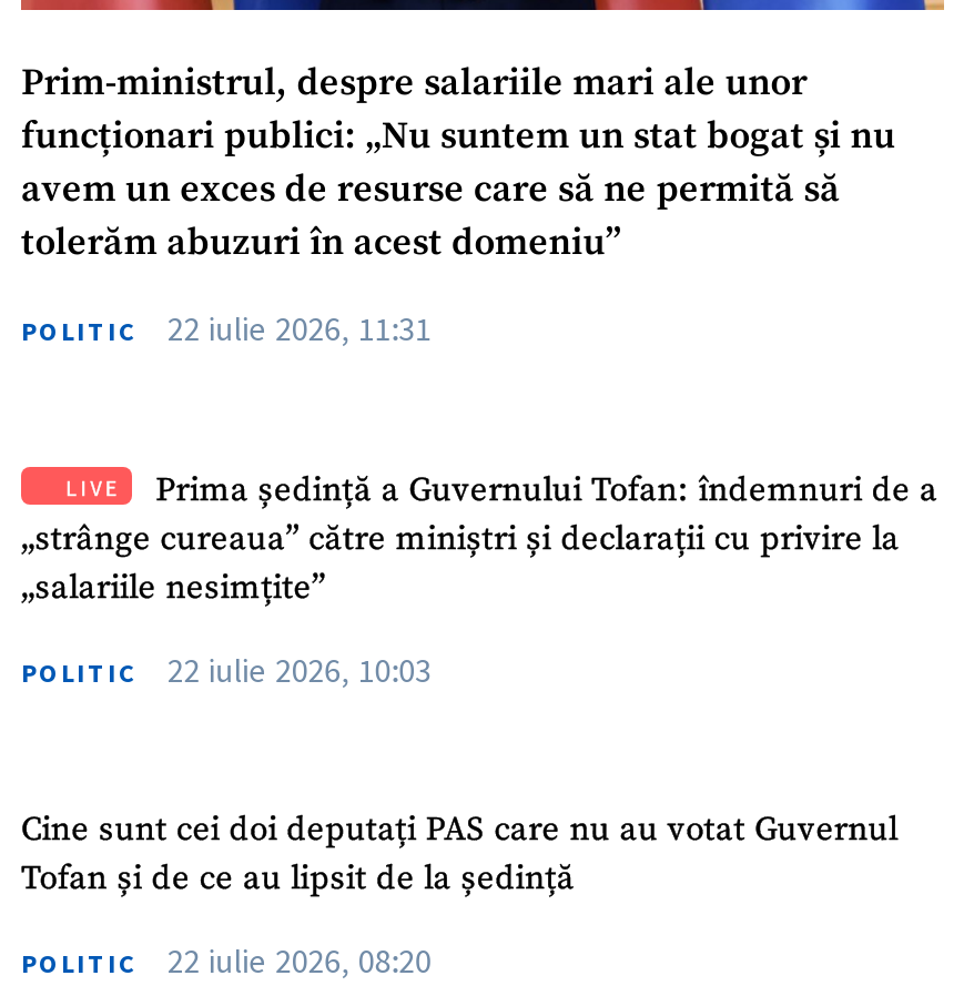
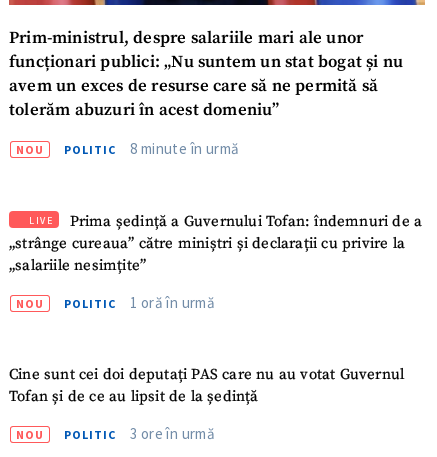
- 22 iulie 2026, 11:31
+ 8 minute în urmă

+ NOU

- 22 iulie 2026, 10:03
+ 1 oră în urmă

+ NOU

- 22 iulie 2026, 08:20
+ 3 ore în urmă

+ NOU
